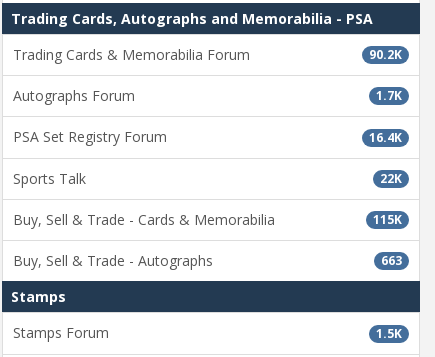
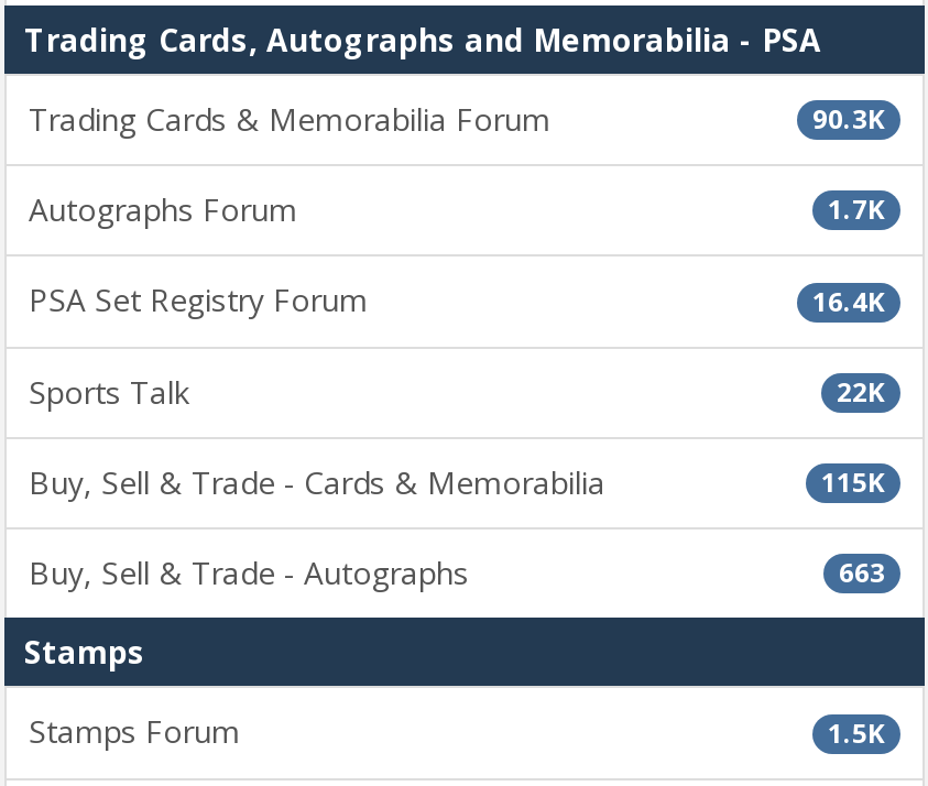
- 90.2K
+ 90.3K
